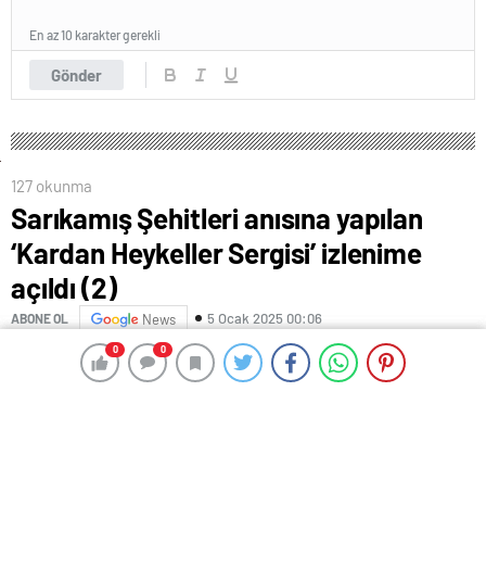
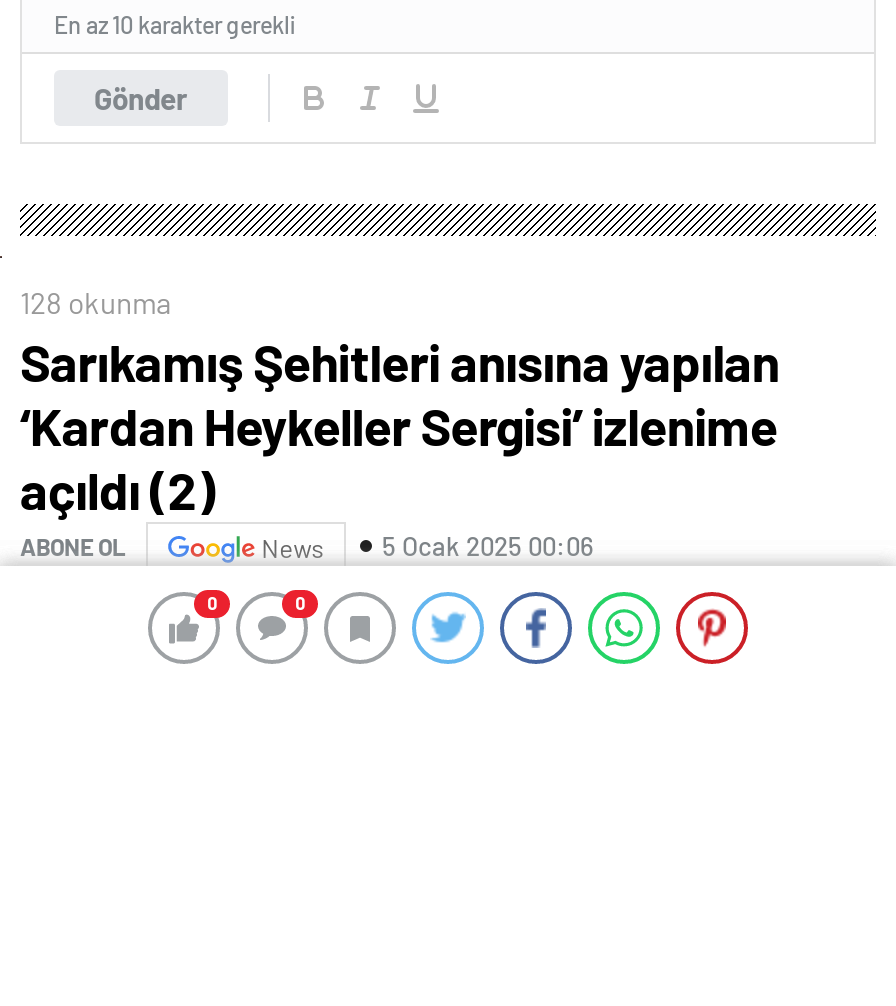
- 127 okunma
+ 128 okunma
